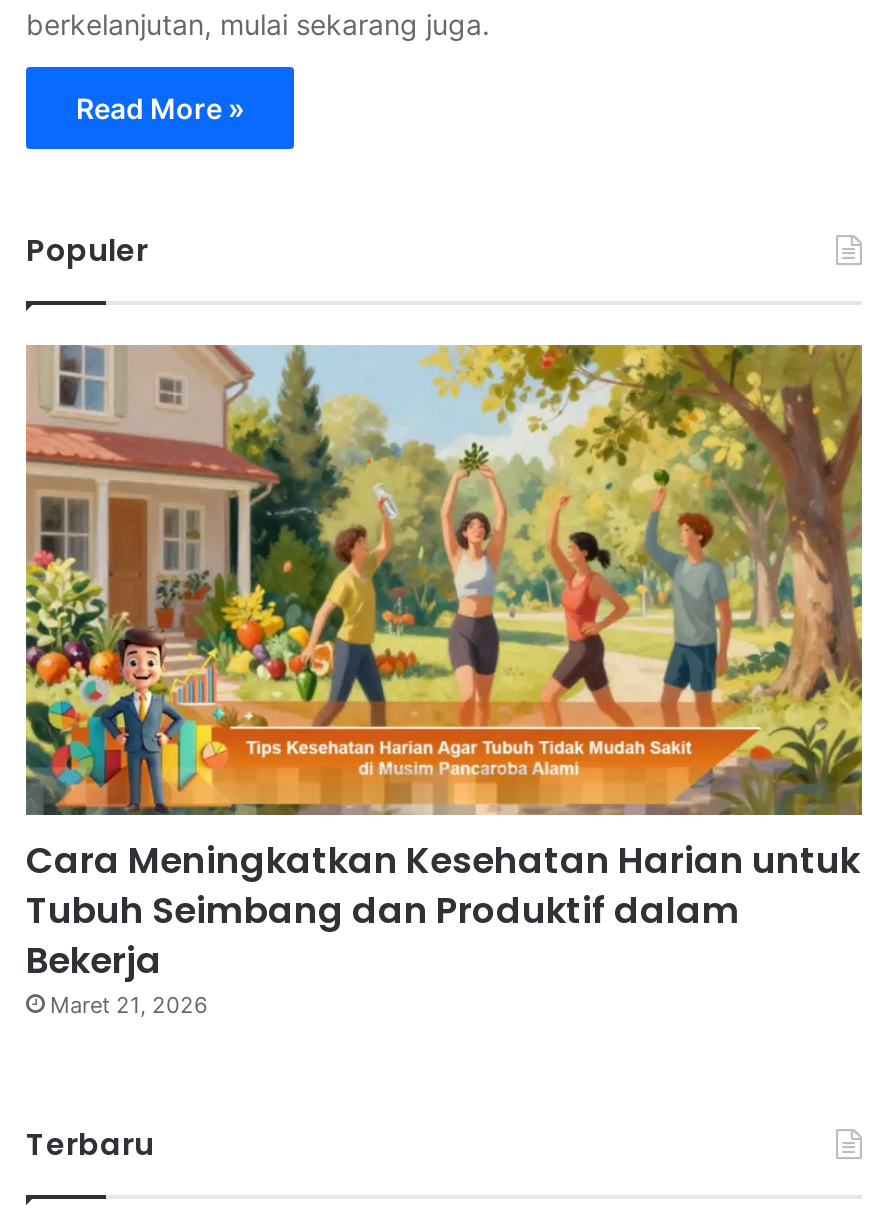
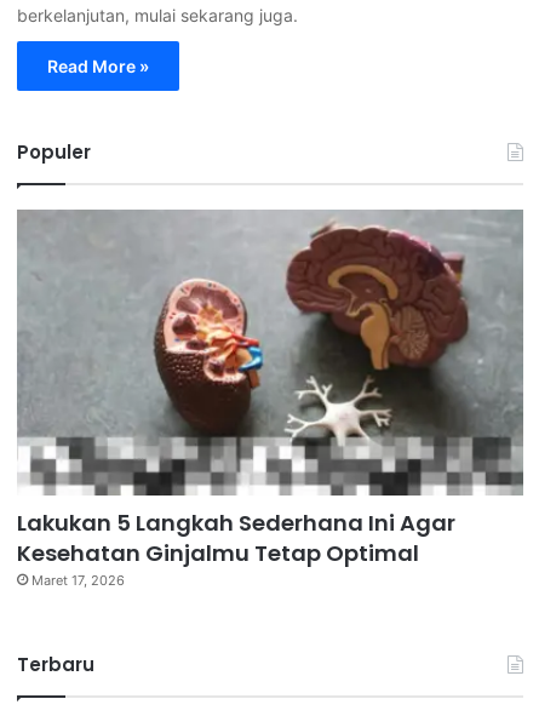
- [image]
- Cara Meningkatkan Kesehatan Harian untuk
- Tubuh Seimbang dan Produktif dalam
- Bekerja
- Maret 21, 2026
+ [image]
+ Lakukan 5 Langkah Sederhana Ini Agar
+ Kesehatan Ginjalmu Tetap Optimal
+ Maret 17, 2026
